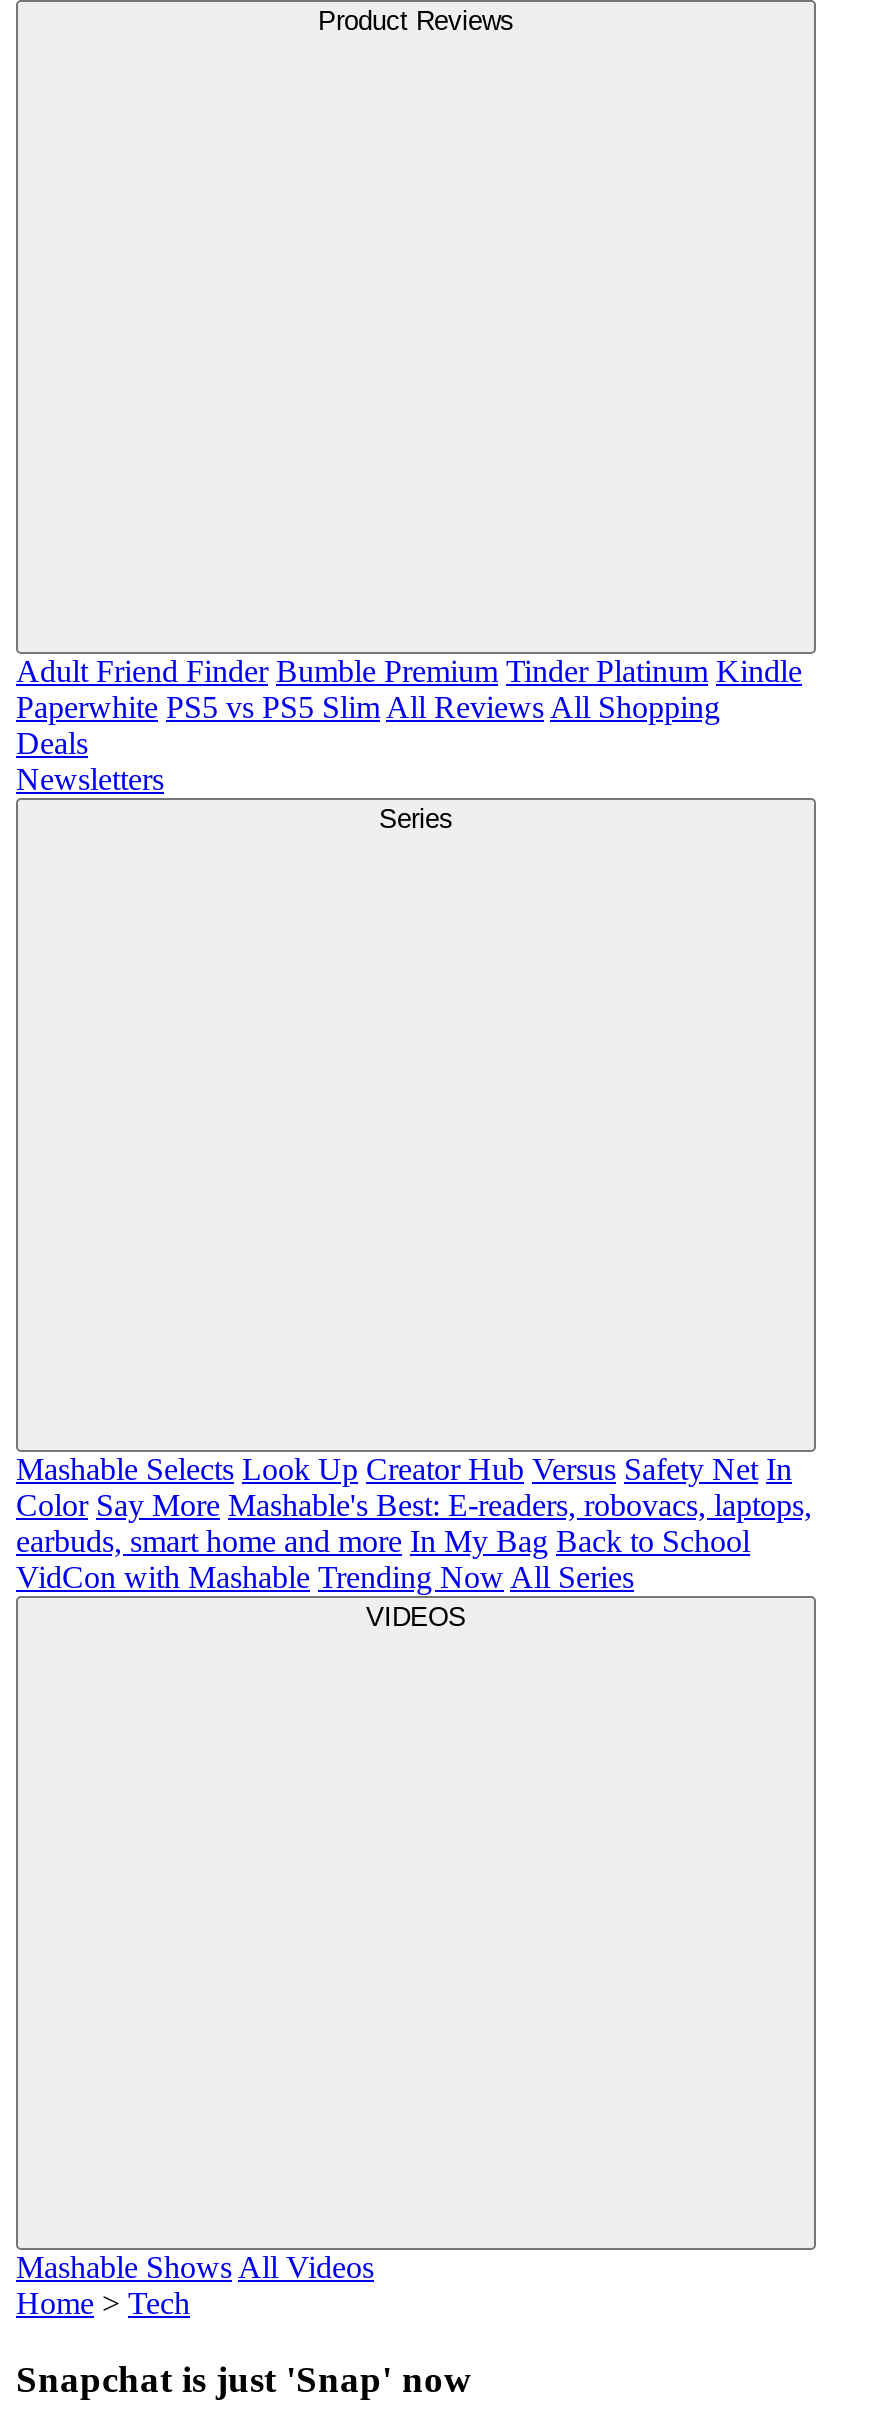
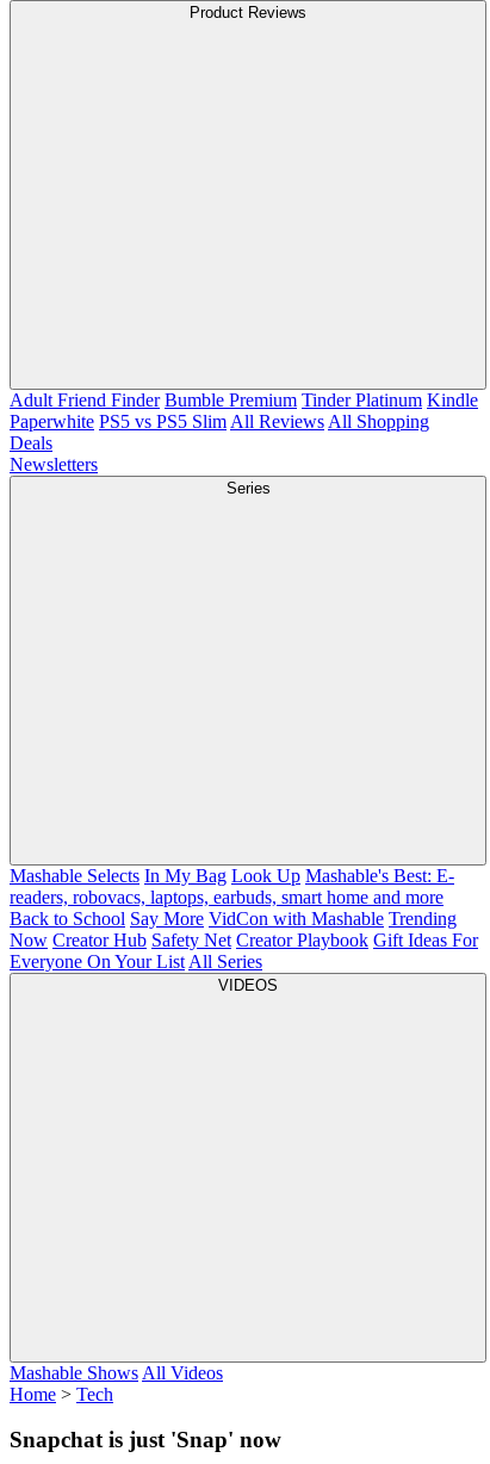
- Mashable Selects Look Up Creator Hub Versus Safety Net In
- Color Say More Mashable's Best: E-readers, robovacs, laptops,
- earbuds, smart home and more In My Bag Back to School
- VidCon with Mashable Trending Now All Series
+ Mashable Selects In My Bag Look Up Mashable's Best: E-
+ readers, robovacs, laptops, earbuds, smart home and more
+ Back to School Say More VidCon with Mashable Trending
+ Now Creator Hub Safety Net Creator Playbook Gift Ideas For
+ Everyone On Your List All Series
